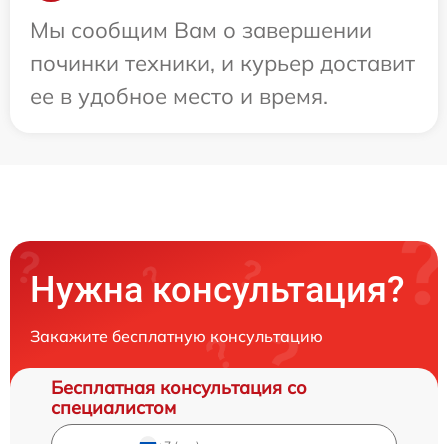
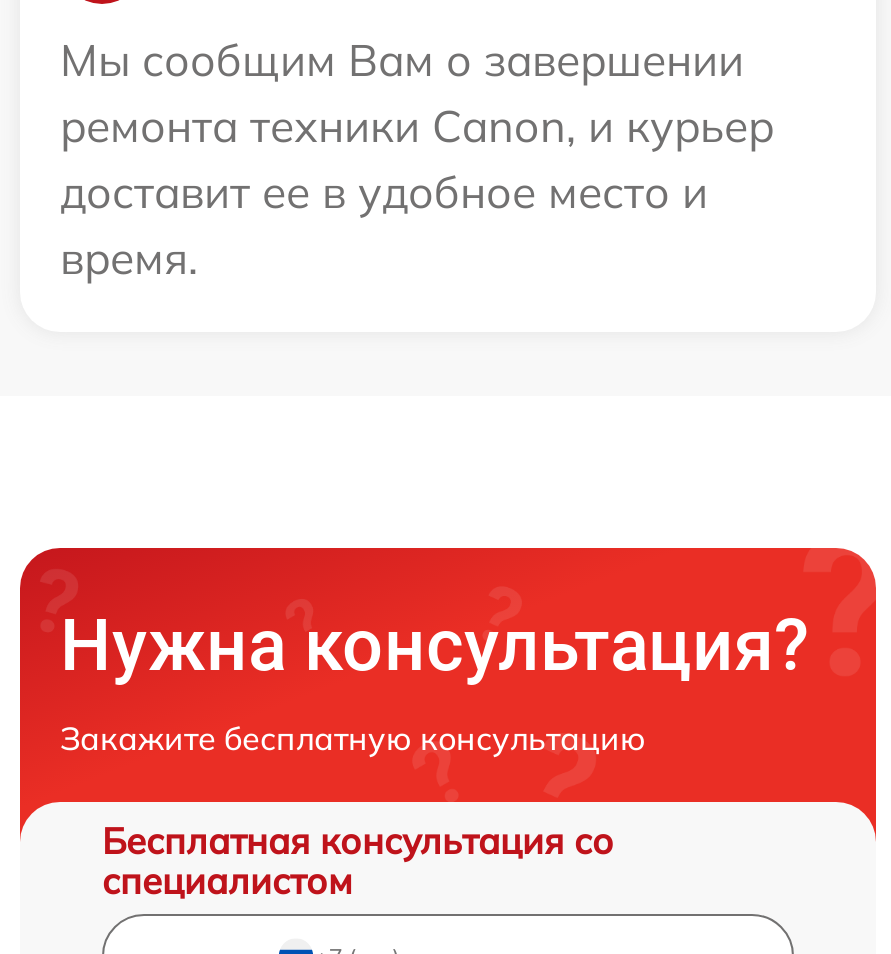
- починки техники, и курьер доставит
- ее в удобное место и время.
+ ремонта техники Canon, и курьер
+ доставит ее в удобное место и
+ время.
